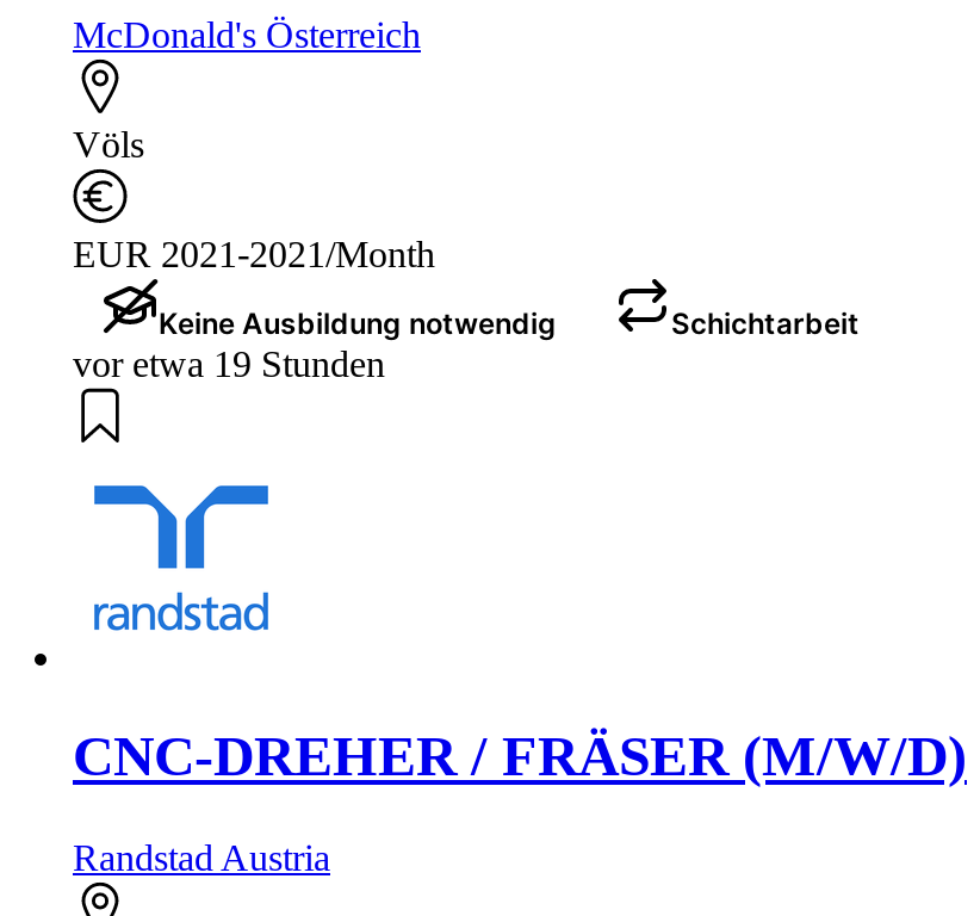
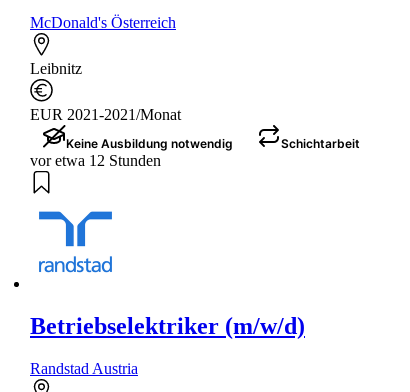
- Völs
+ Leibnitz

- EUR 2021-2021/Month
+ EUR 2021-2021/Monat

- vor etwa 19 Stunden
+ vor etwa 12 Stunden

- CNC-DREHER / FRÄSER (M/W/D)
+ Betriebselektriker (m/w/d)
